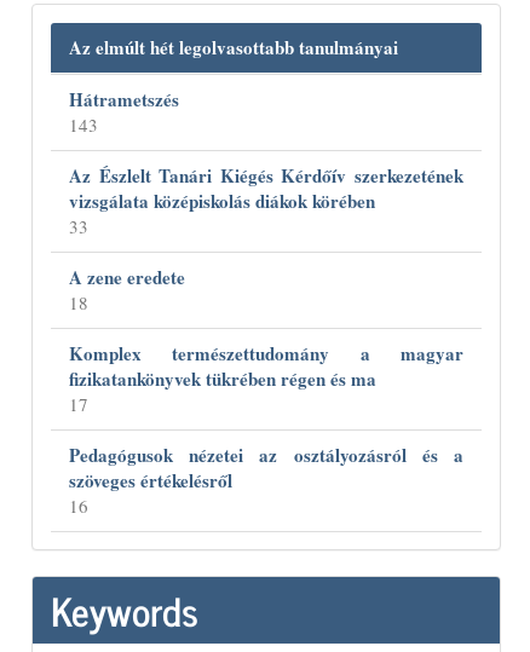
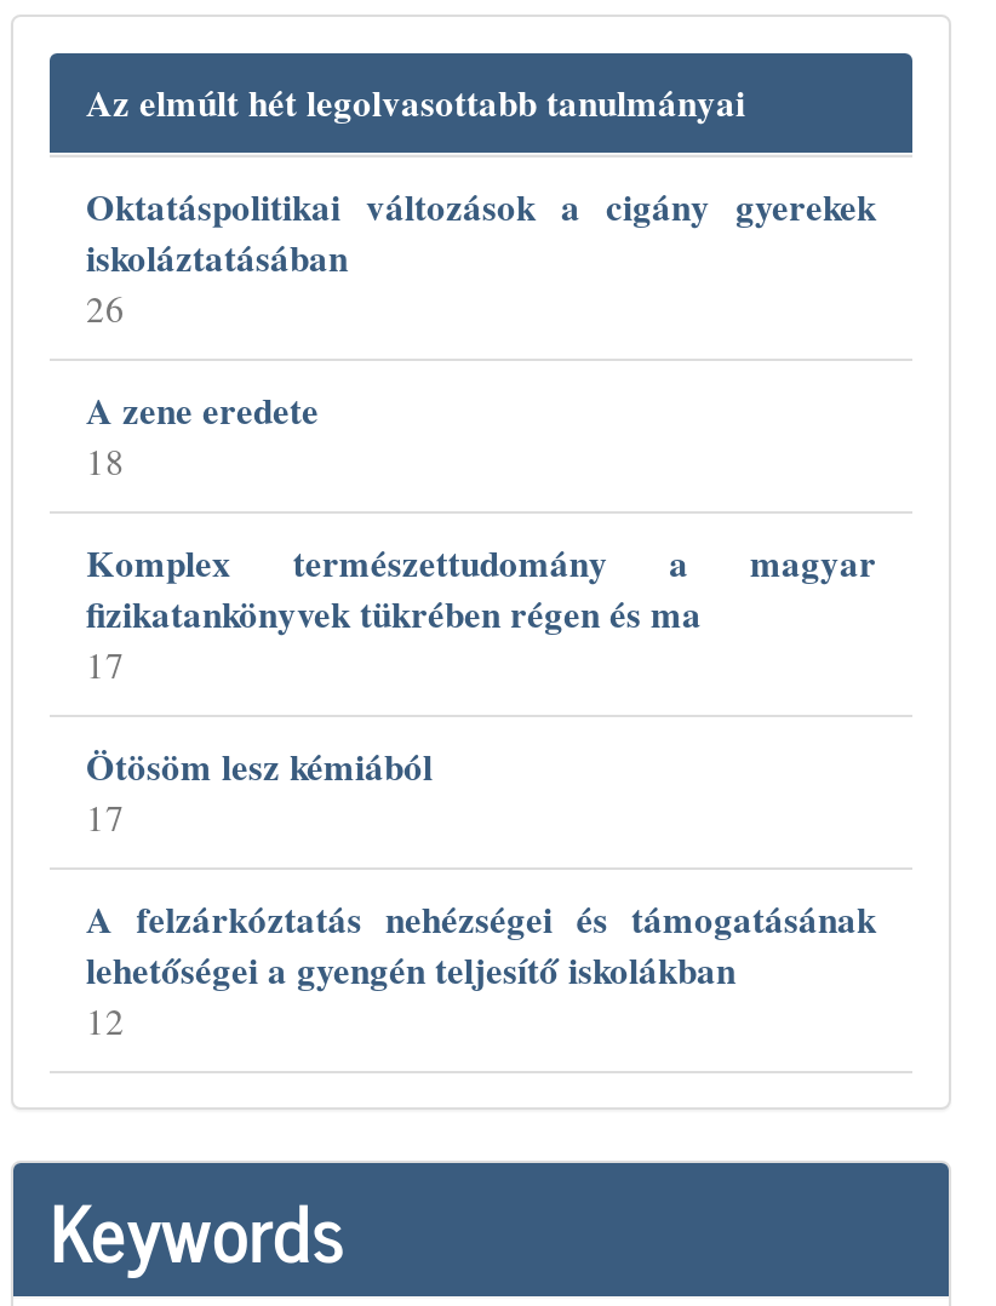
- Hátrametszés
- 143
- Az Észlelt Tanári Kiégés Kérdőív szerkezetének
- vizsgálata középiskolás diákok körében
- 33
+ Oktatáspolitikai változások a cigány gyerekek
+ iskoláztatásában
+ 26

moved up: A zene eredete | 18 | Komplex természettudomány a magyar | fizikatankönyvek tükrében régen és ma | 17

- Pedagógusok nézetei az osztályozásról és a
- szöveges értékelésről
- 16
+ Ötösöm lesz kémiából
+ 17
+ A felzárkóztatás nehézségei és támogatásának
+ lehetőségei a gyengén teljesítő iskolákban
+ 12
